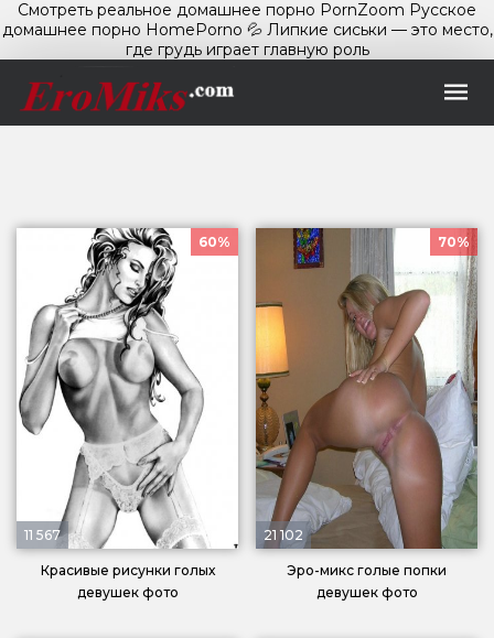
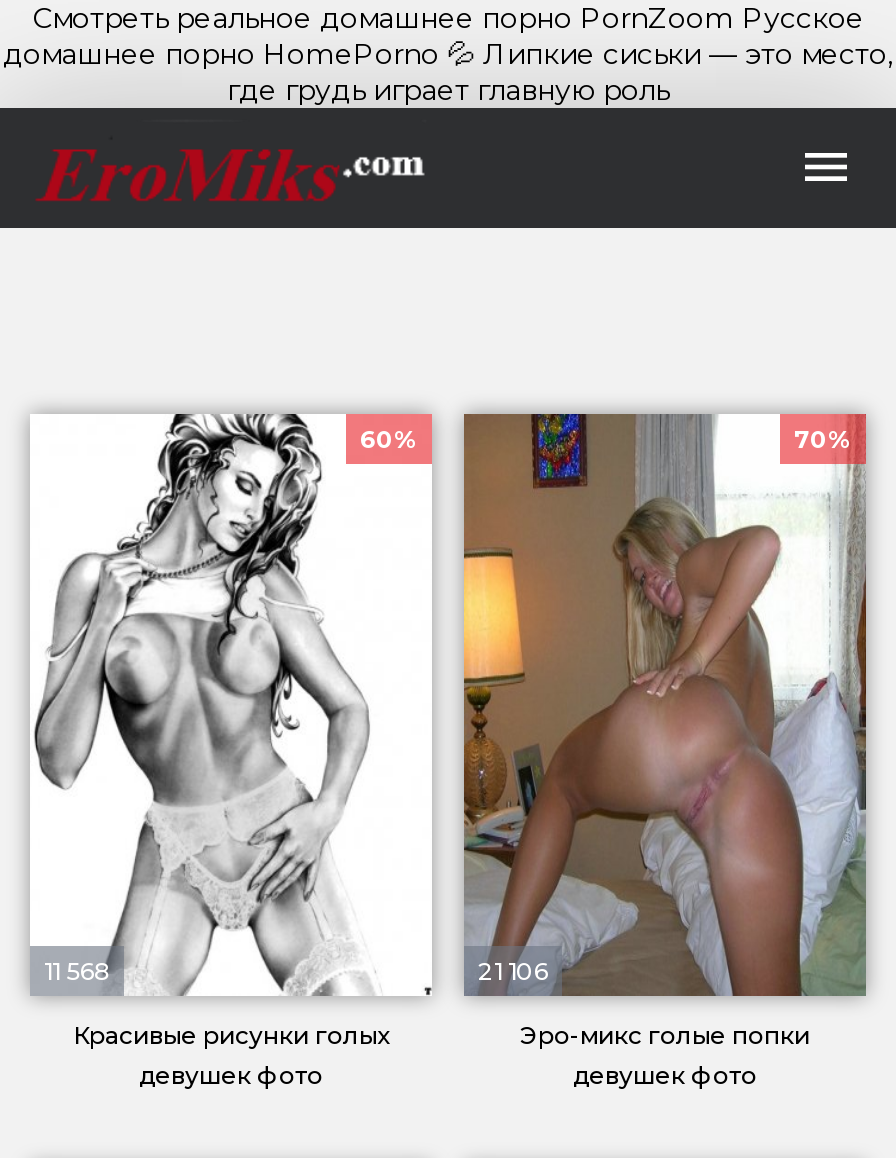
- 11 567
+ 11 568

- 21 102
+ 21 106
